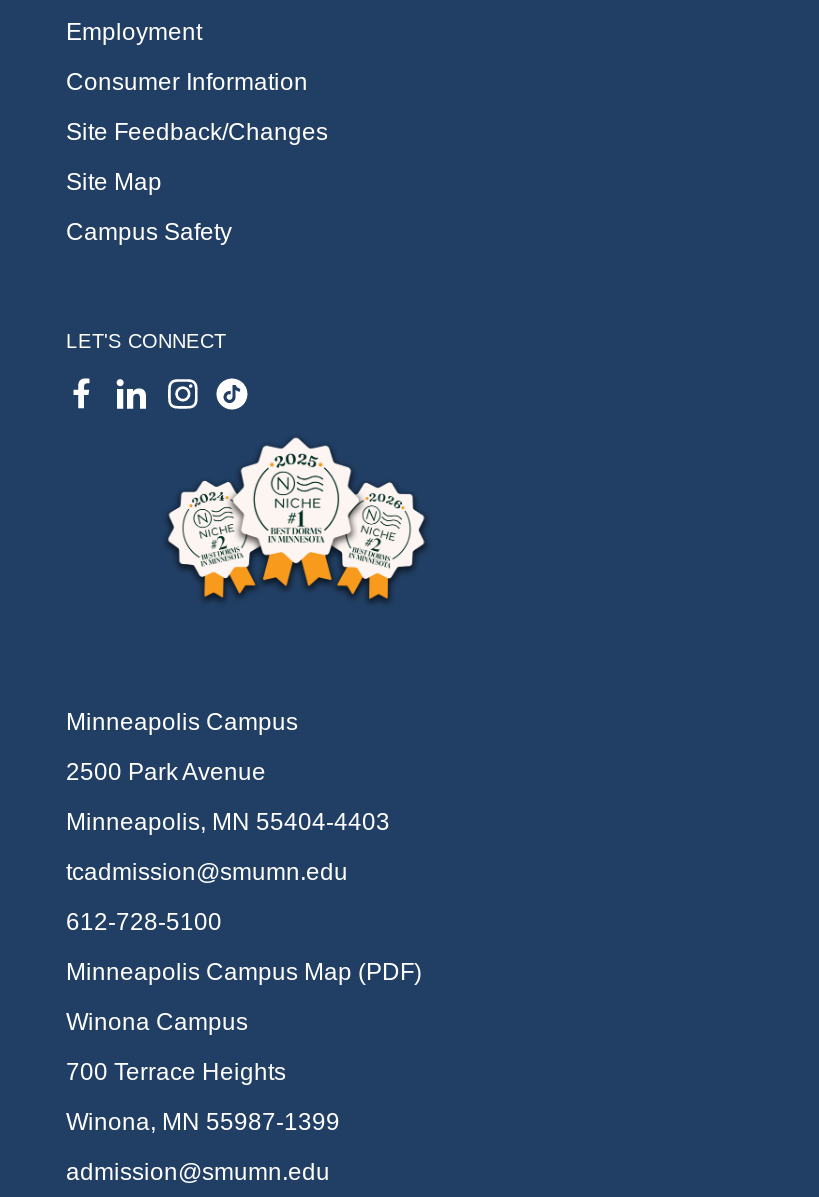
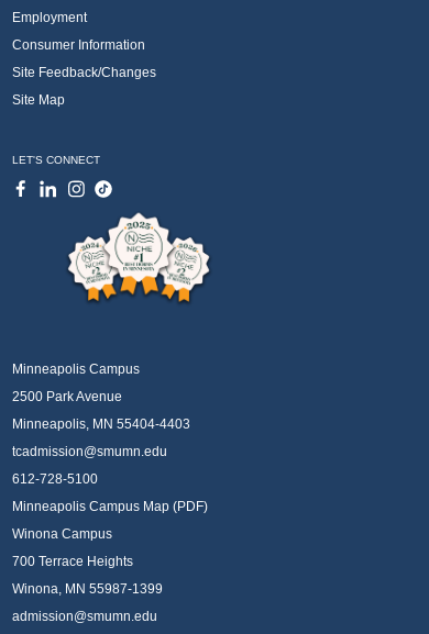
- Campus Safety
